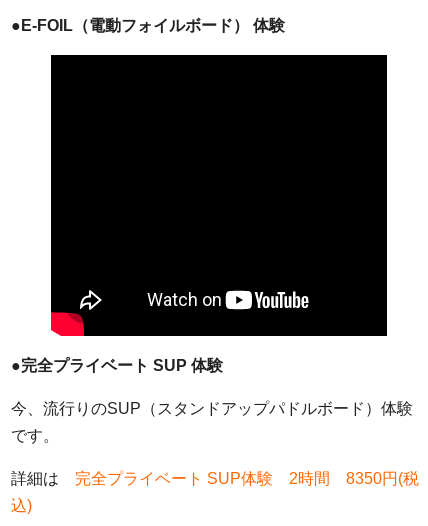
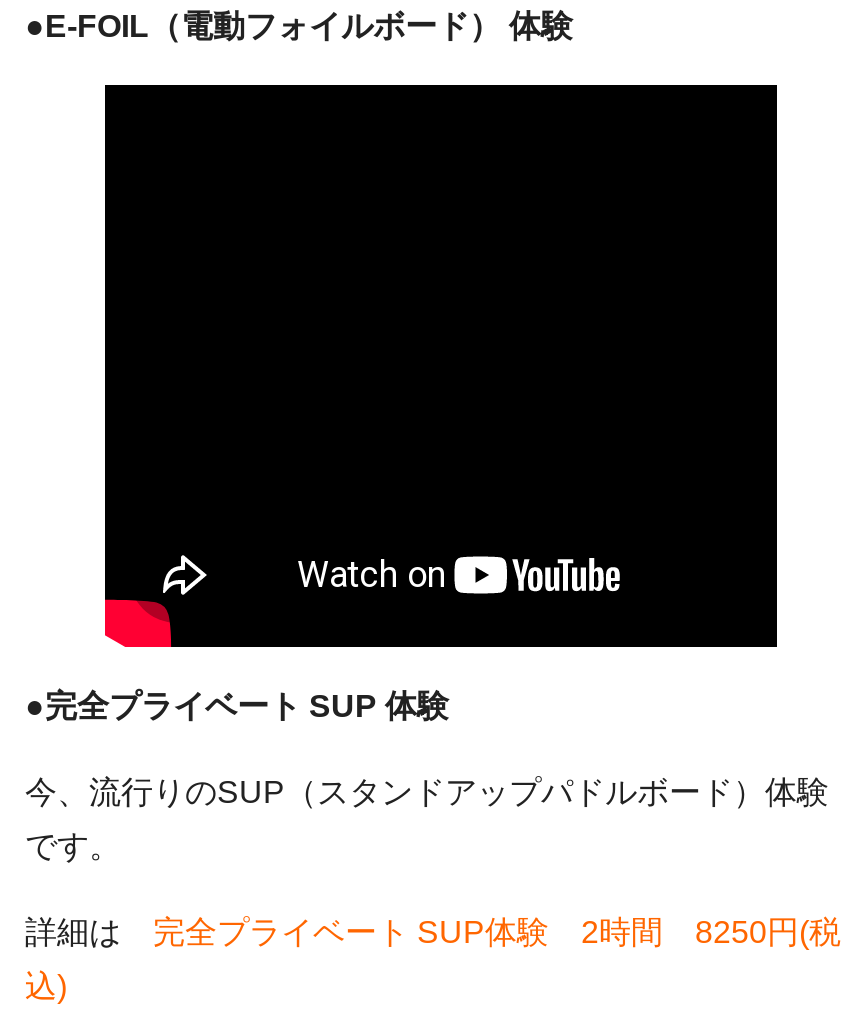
- 詳細は完全プライベート SUP体験 2時間 8350円(税
+ 詳細は完全プライベート SUP体験 2時間 8250円(税
